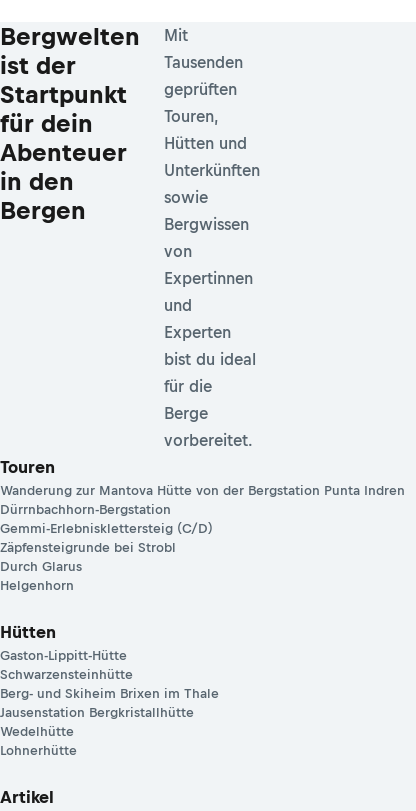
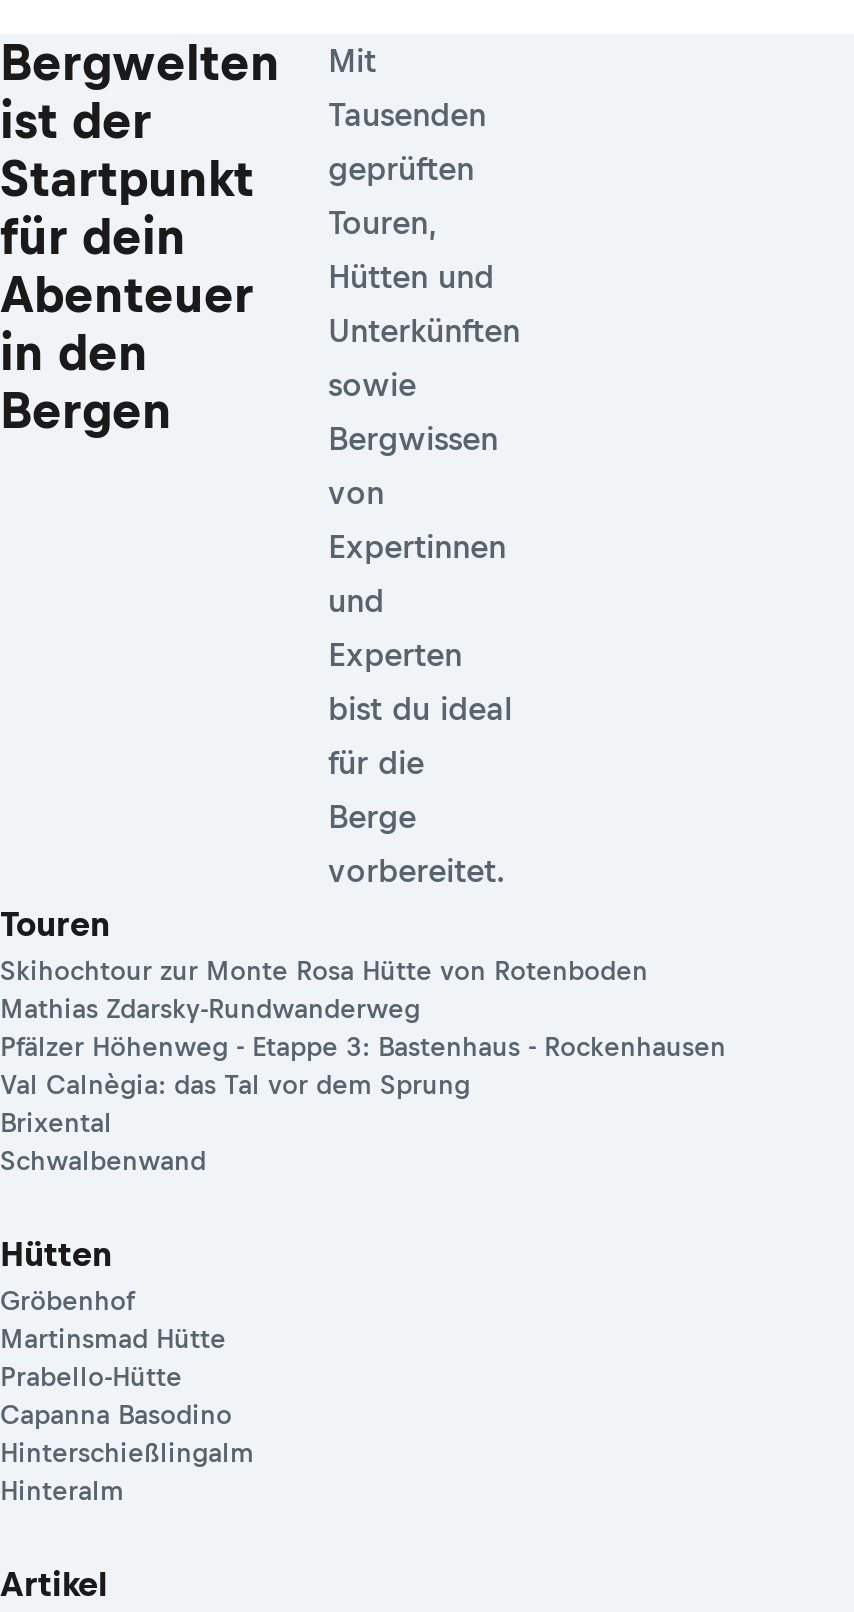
- Wanderung zur Mantova Hütte von der Bergstation Punta Indren
- Dürrnbachhorn-Bergstation
- Gemmi-Erlebnisklettersteig (C/D)
- Zäpfensteigrunde bei Strobl
- Durch Glarus
- Helgenhorn
+ Skihochtour zur Monte Rosa Hütte von Rotenboden
+ Mathias Zdarsky-Rundwanderweg
+ Pfälzer Höhenweg - Etappe 3: Bastenhaus - Rockenhausen
+ Val Calnègia: das Tal vor dem Sprung
+ Brixental
+ Schwalbenwand

- Gaston-Lippitt-Hütte
- Schwarzensteinhütte
- Berg- und Skiheim Brixen im Thale
- Jausenstation Bergkristallhütte
- Wedelhütte
- Lohnerhütte
+ Gröbenhof
+ Martinsmad Hütte
+ Prabello-Hütte
+ Capanna Basodino
+ Hinterschießlingalm
+ Hinteralm
